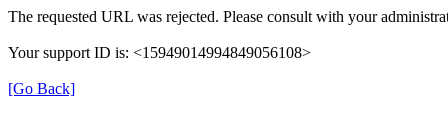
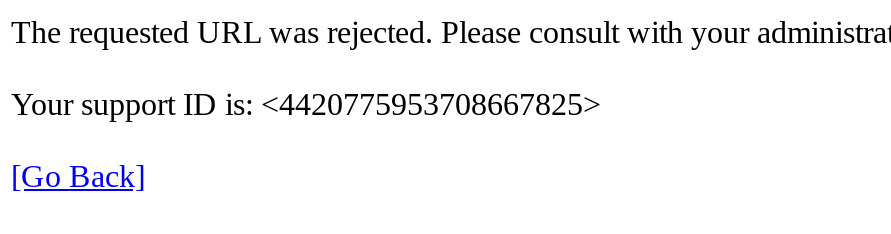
- Your support ID is: <15949014994849056108>
+ Your support ID is: <4420775953708667825>
